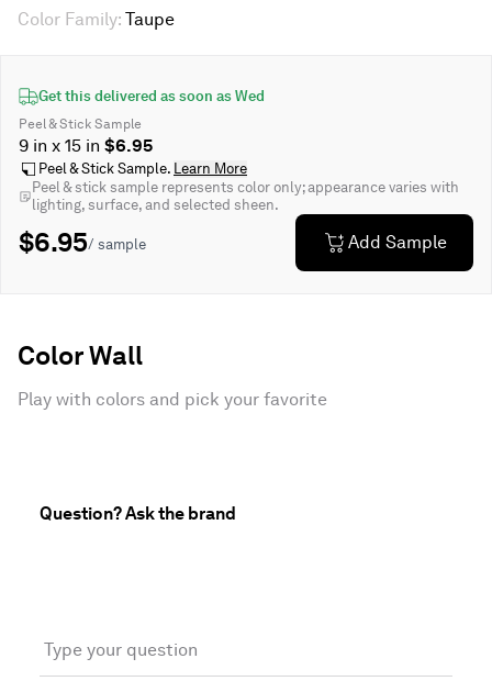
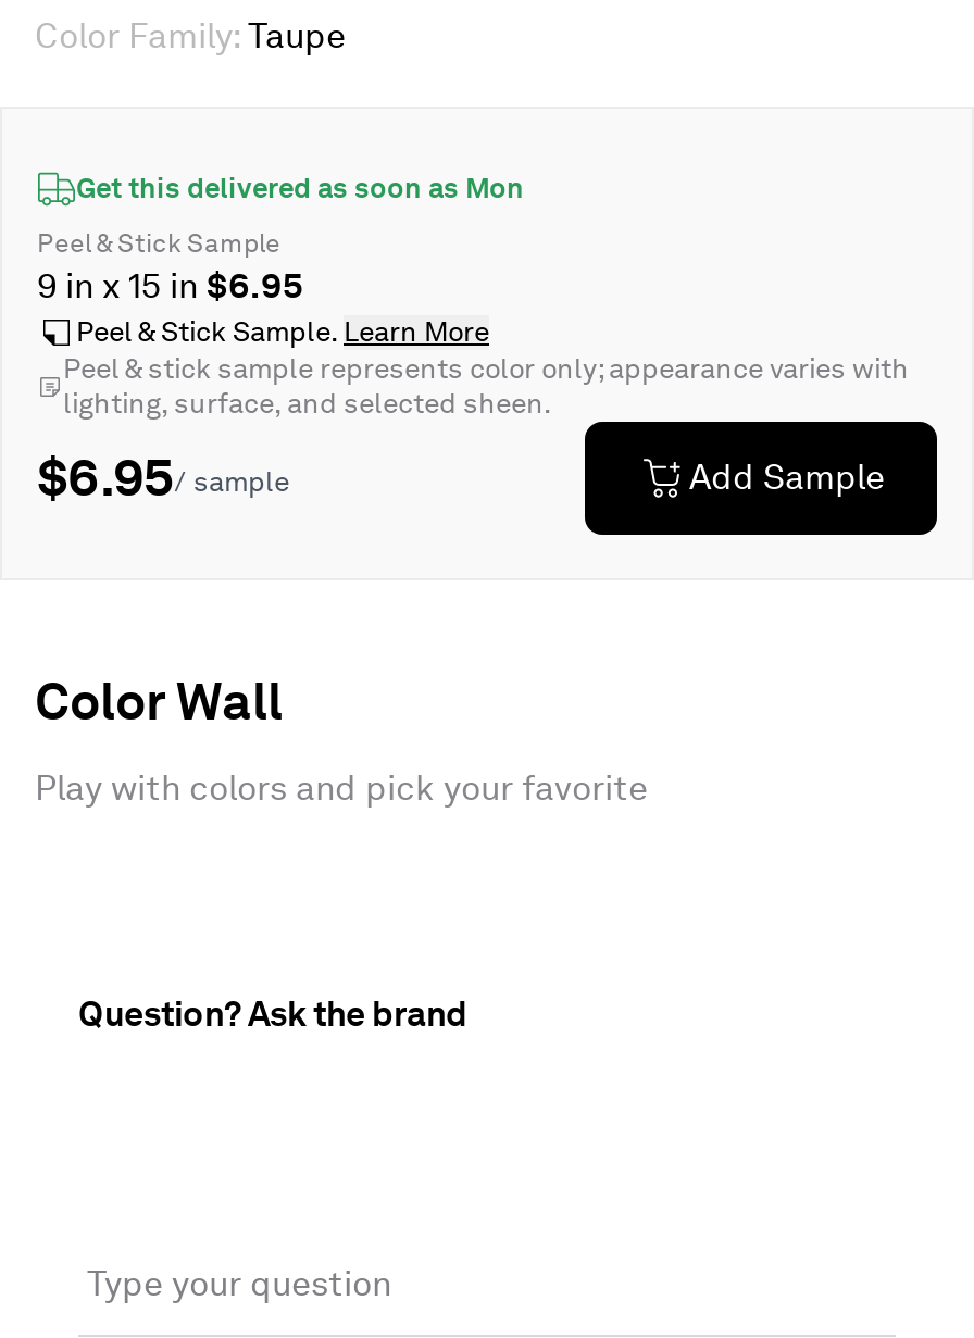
- Get this delivered as soon as Wed
+ Get this delivered as soon as Mon
